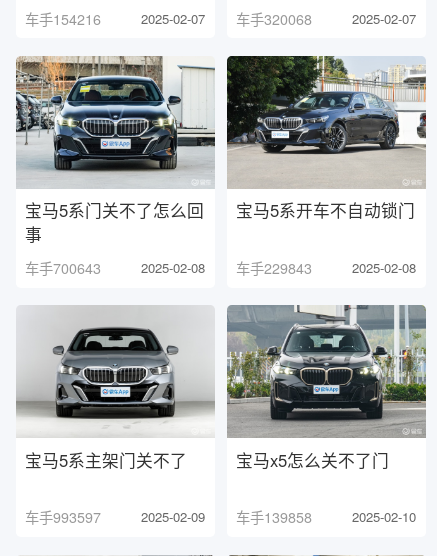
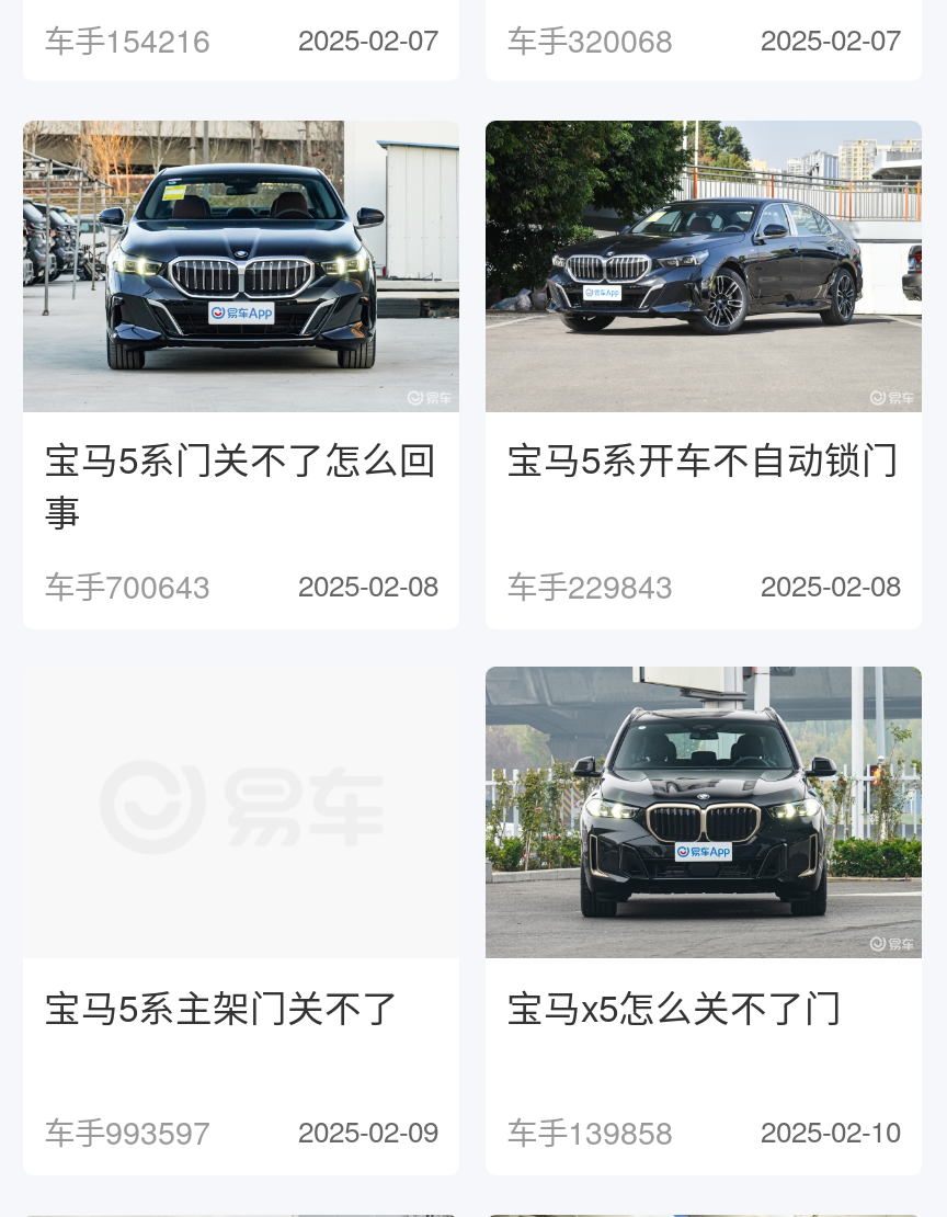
- [image]
